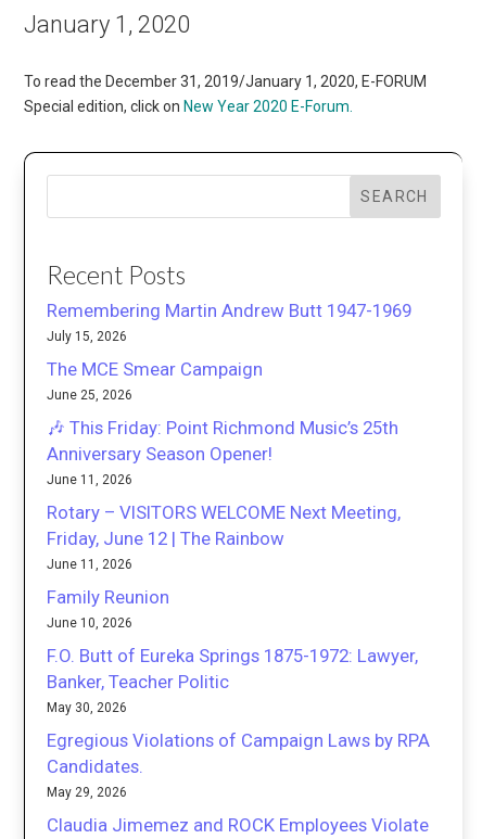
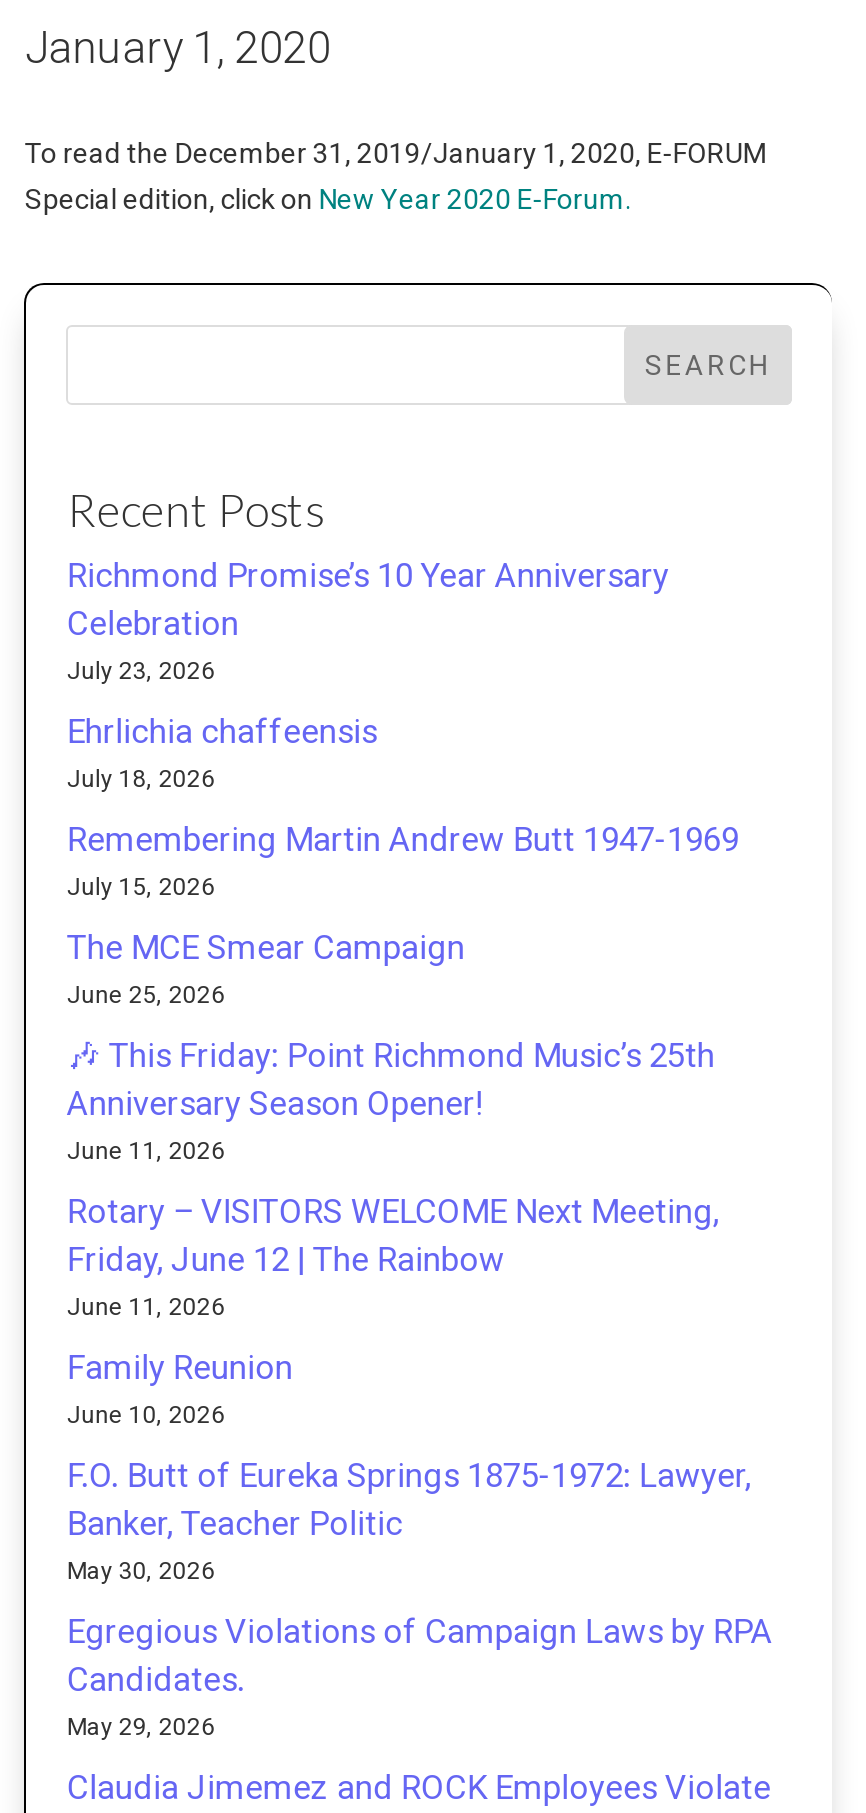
+ Richmond Promise’s 10 Year Anniversary
+ Celebration
+ July 23, 2026
+ Ehrlichia chaffeensis
+ July 18, 2026
